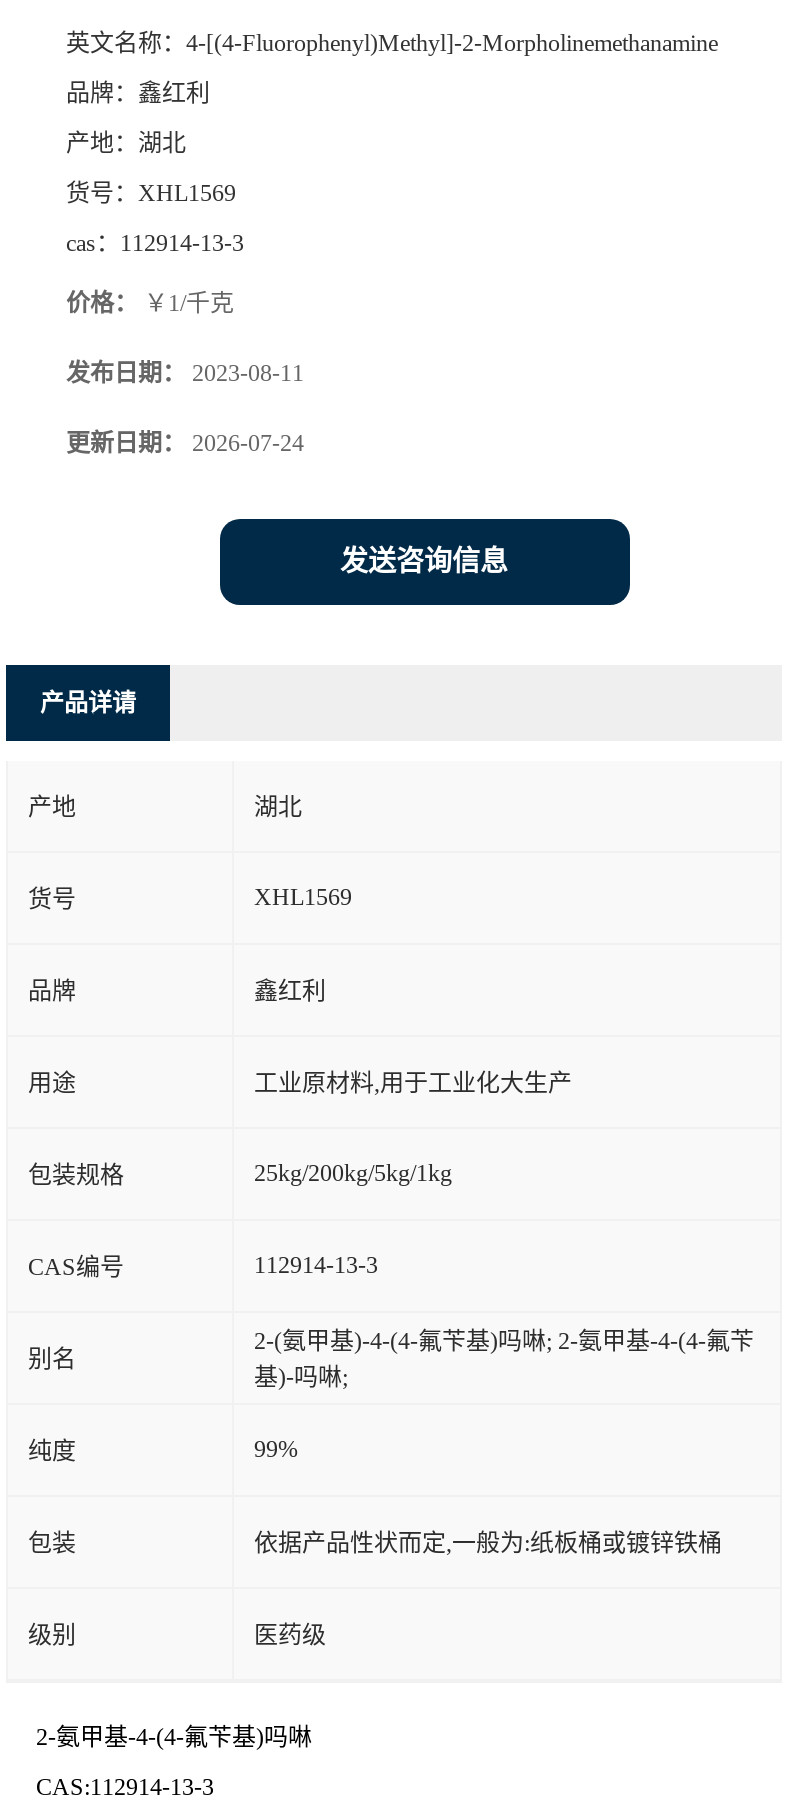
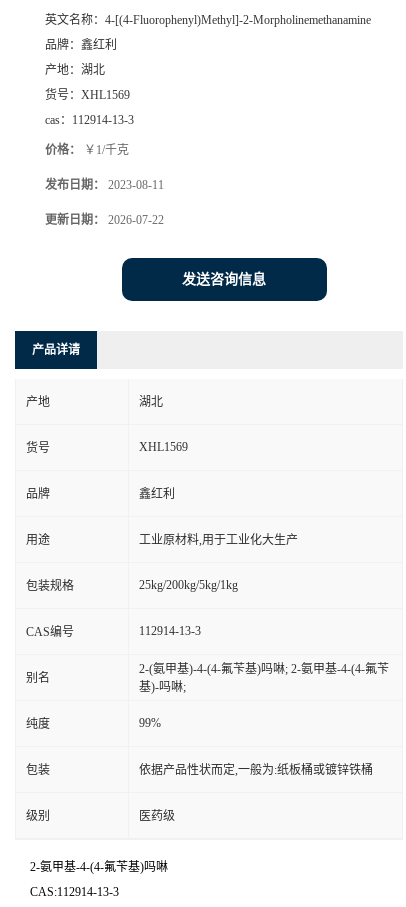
- 更新日期：2026-07-24
+ 更新日期：2026-07-22
